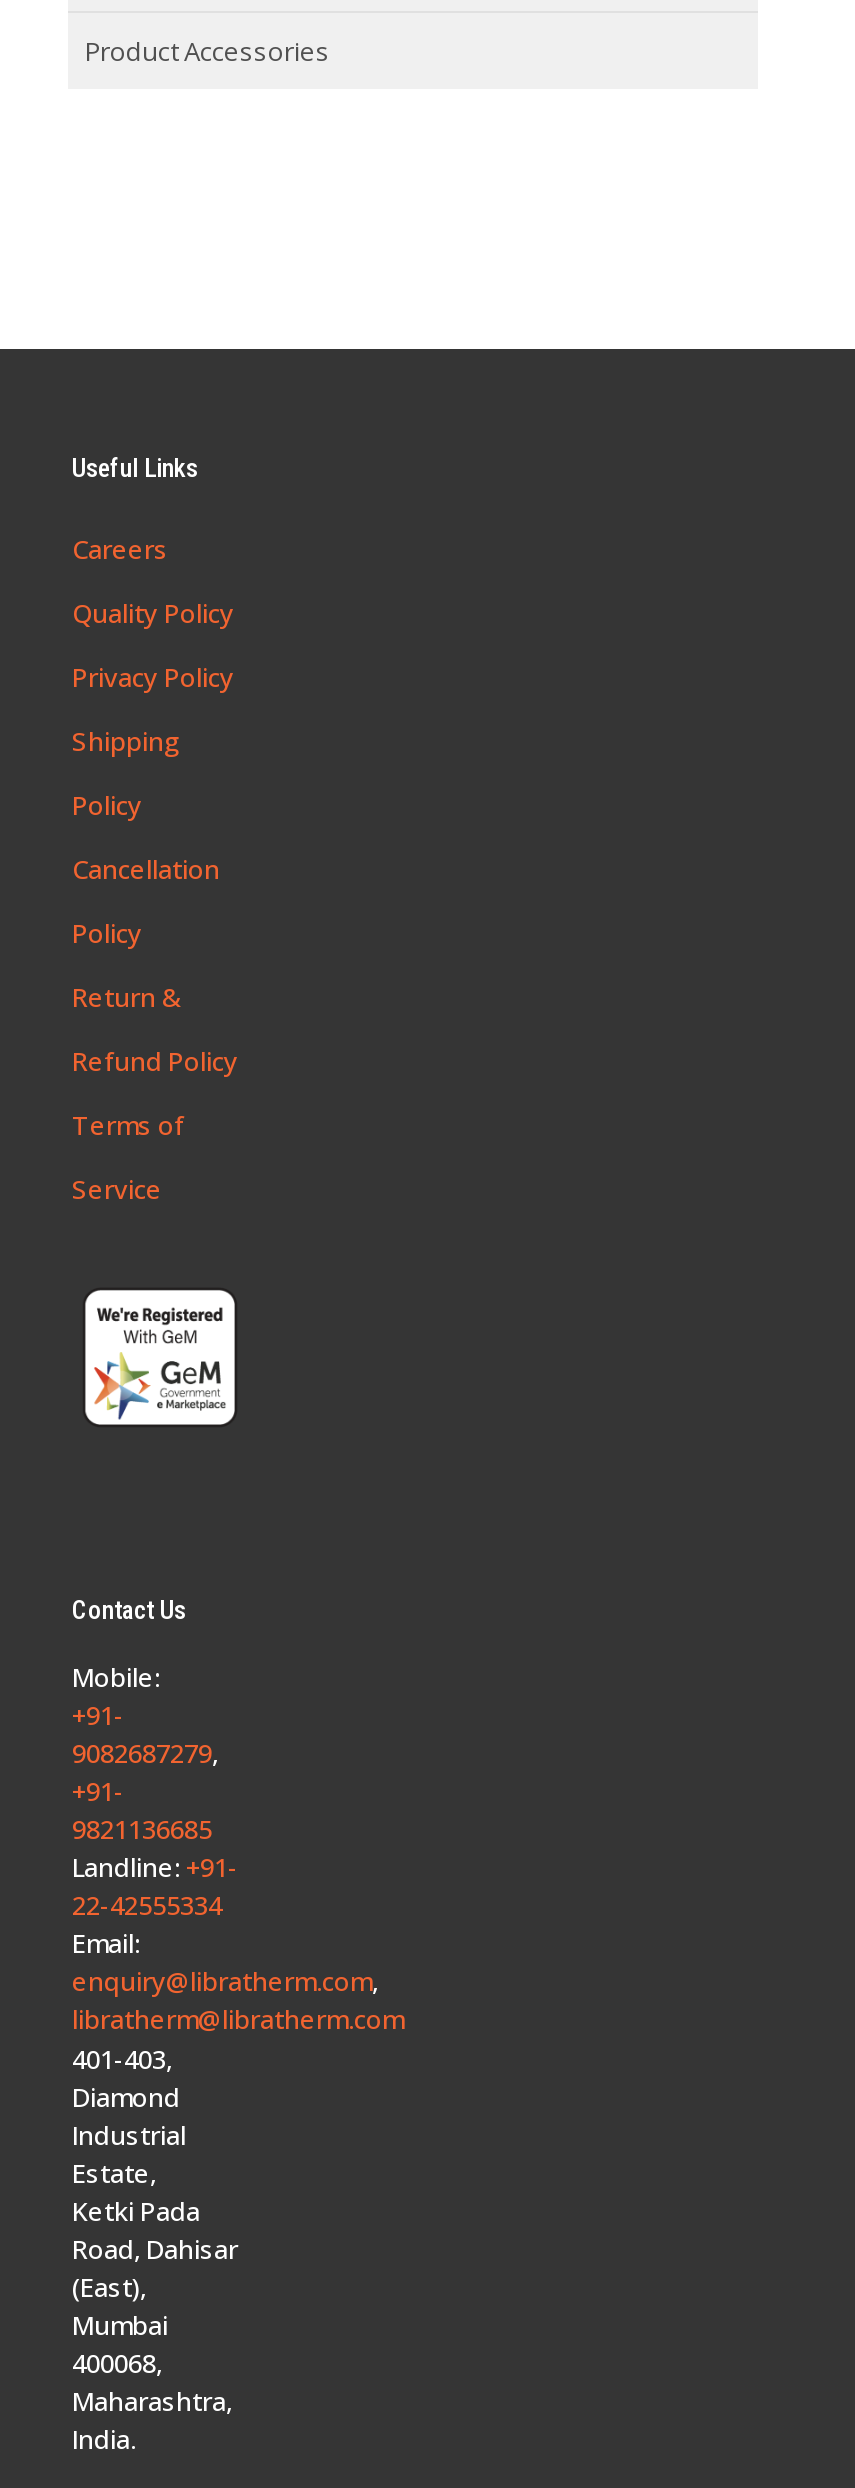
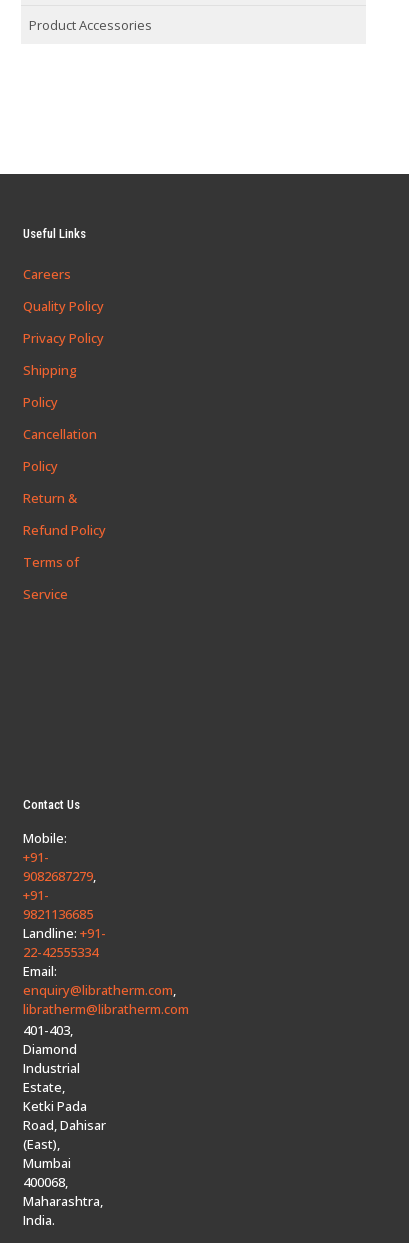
- [image]
